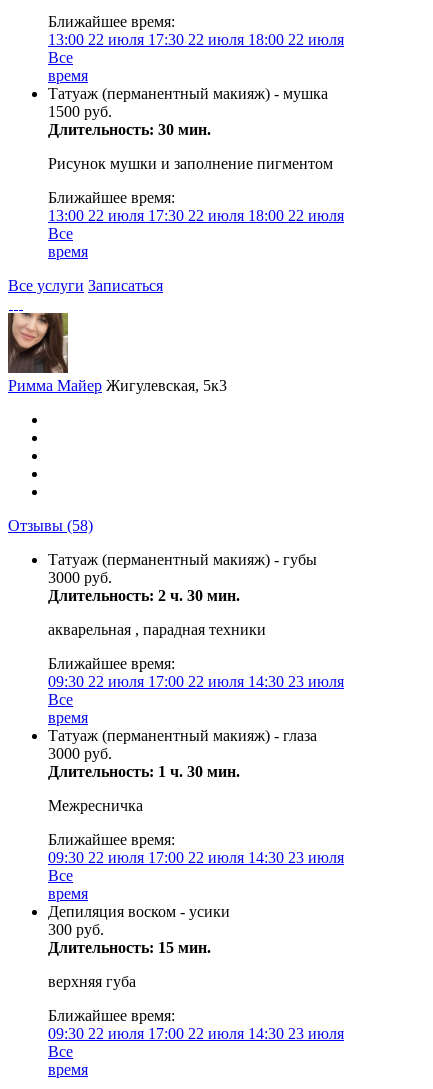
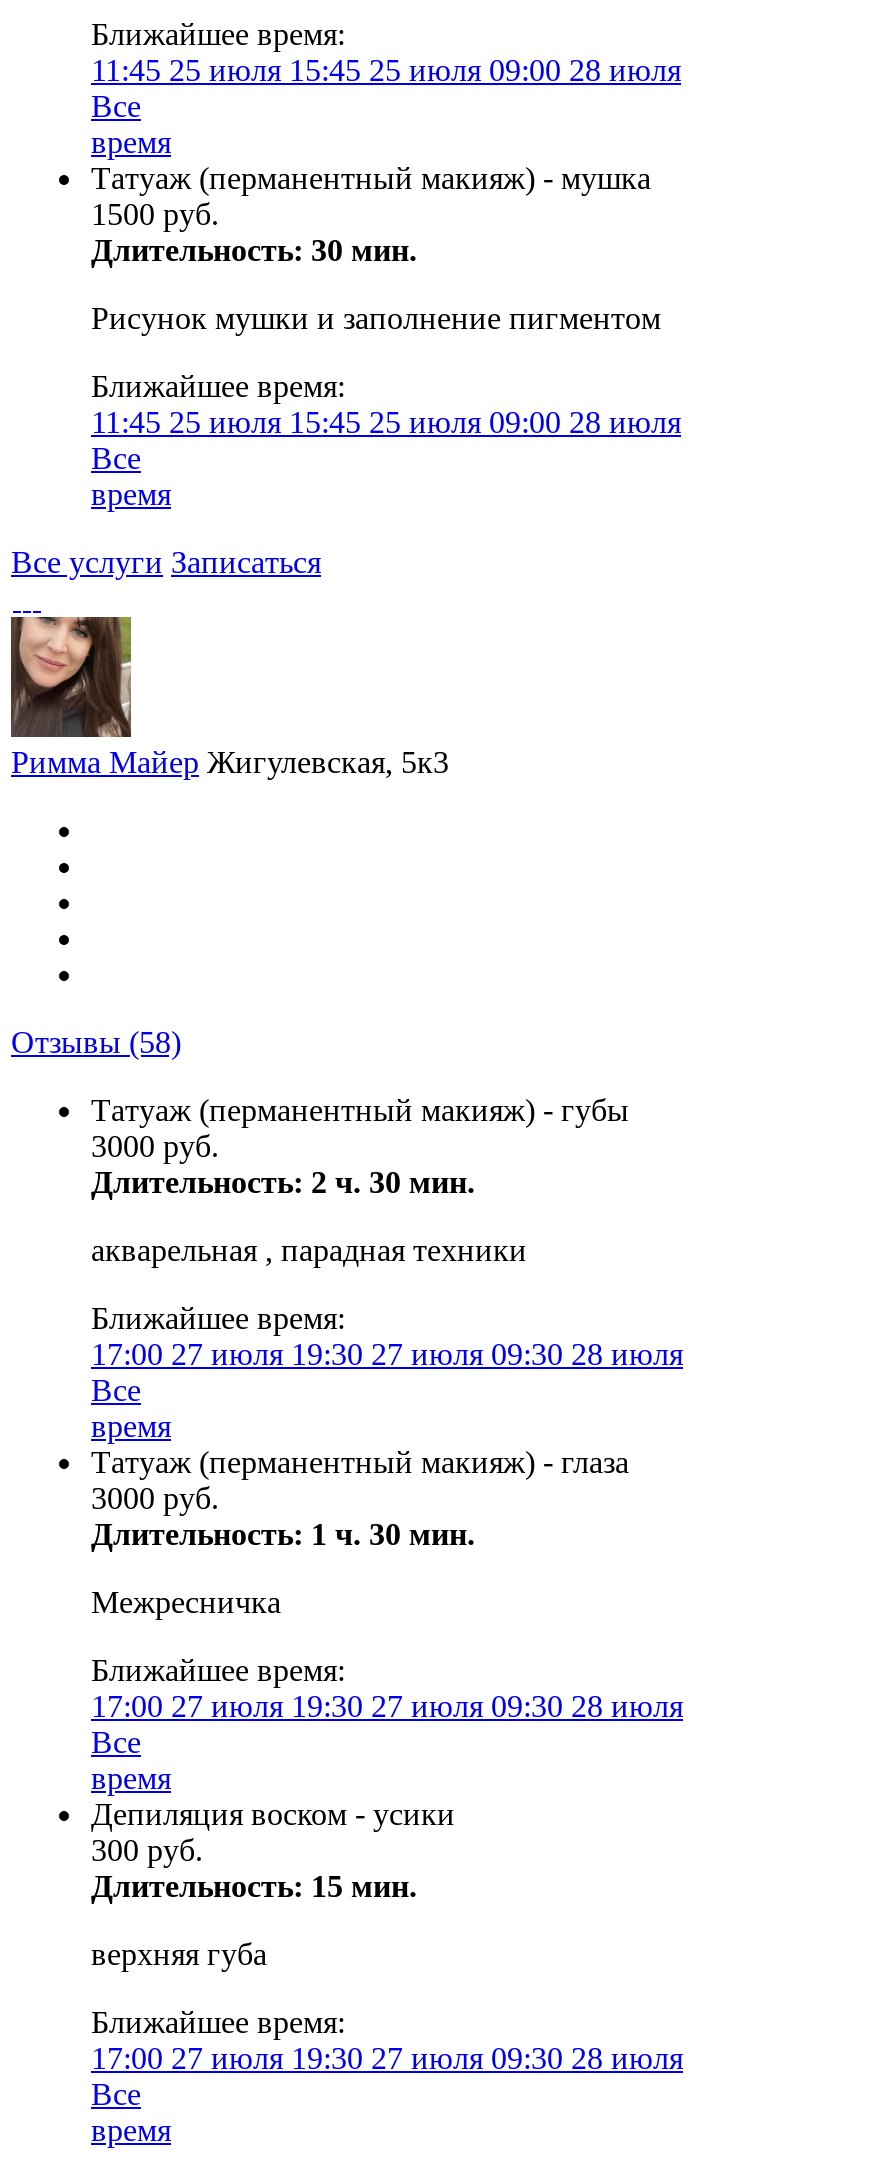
- 13:00 22 июля 17:30 22 июля 18:00 22 июля
+ 11:45 25 июля 15:45 25 июля 09:00 28 июля

- 13:00 22 июля 17:30 22 июля 18:00 22 июля
+ 11:45 25 июля 15:45 25 июля 09:00 28 июля

- 09:30 22 июля 17:00 22 июля 14:30 23 июля
+ 17:00 27 июля 19:30 27 июля 09:30 28 июля

- 09:30 22 июля 17:00 22 июля 14:30 23 июля
+ 17:00 27 июля 19:30 27 июля 09:30 28 июля

- 09:30 22 июля 17:00 22 июля 14:30 23 июля
+ 17:00 27 июля 19:30 27 июля 09:30 28 июля
